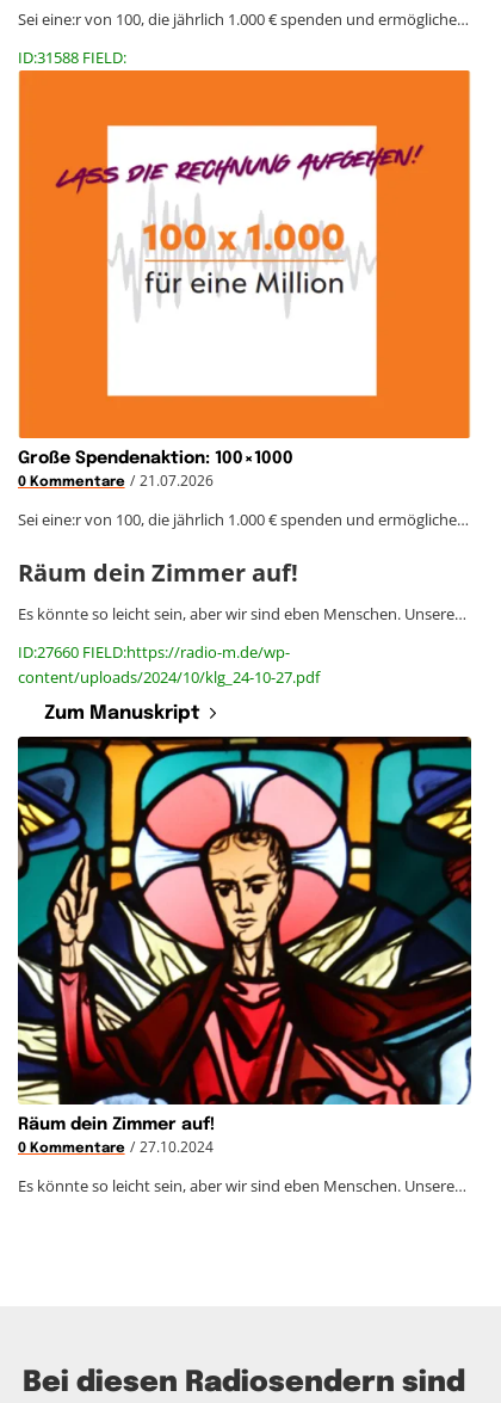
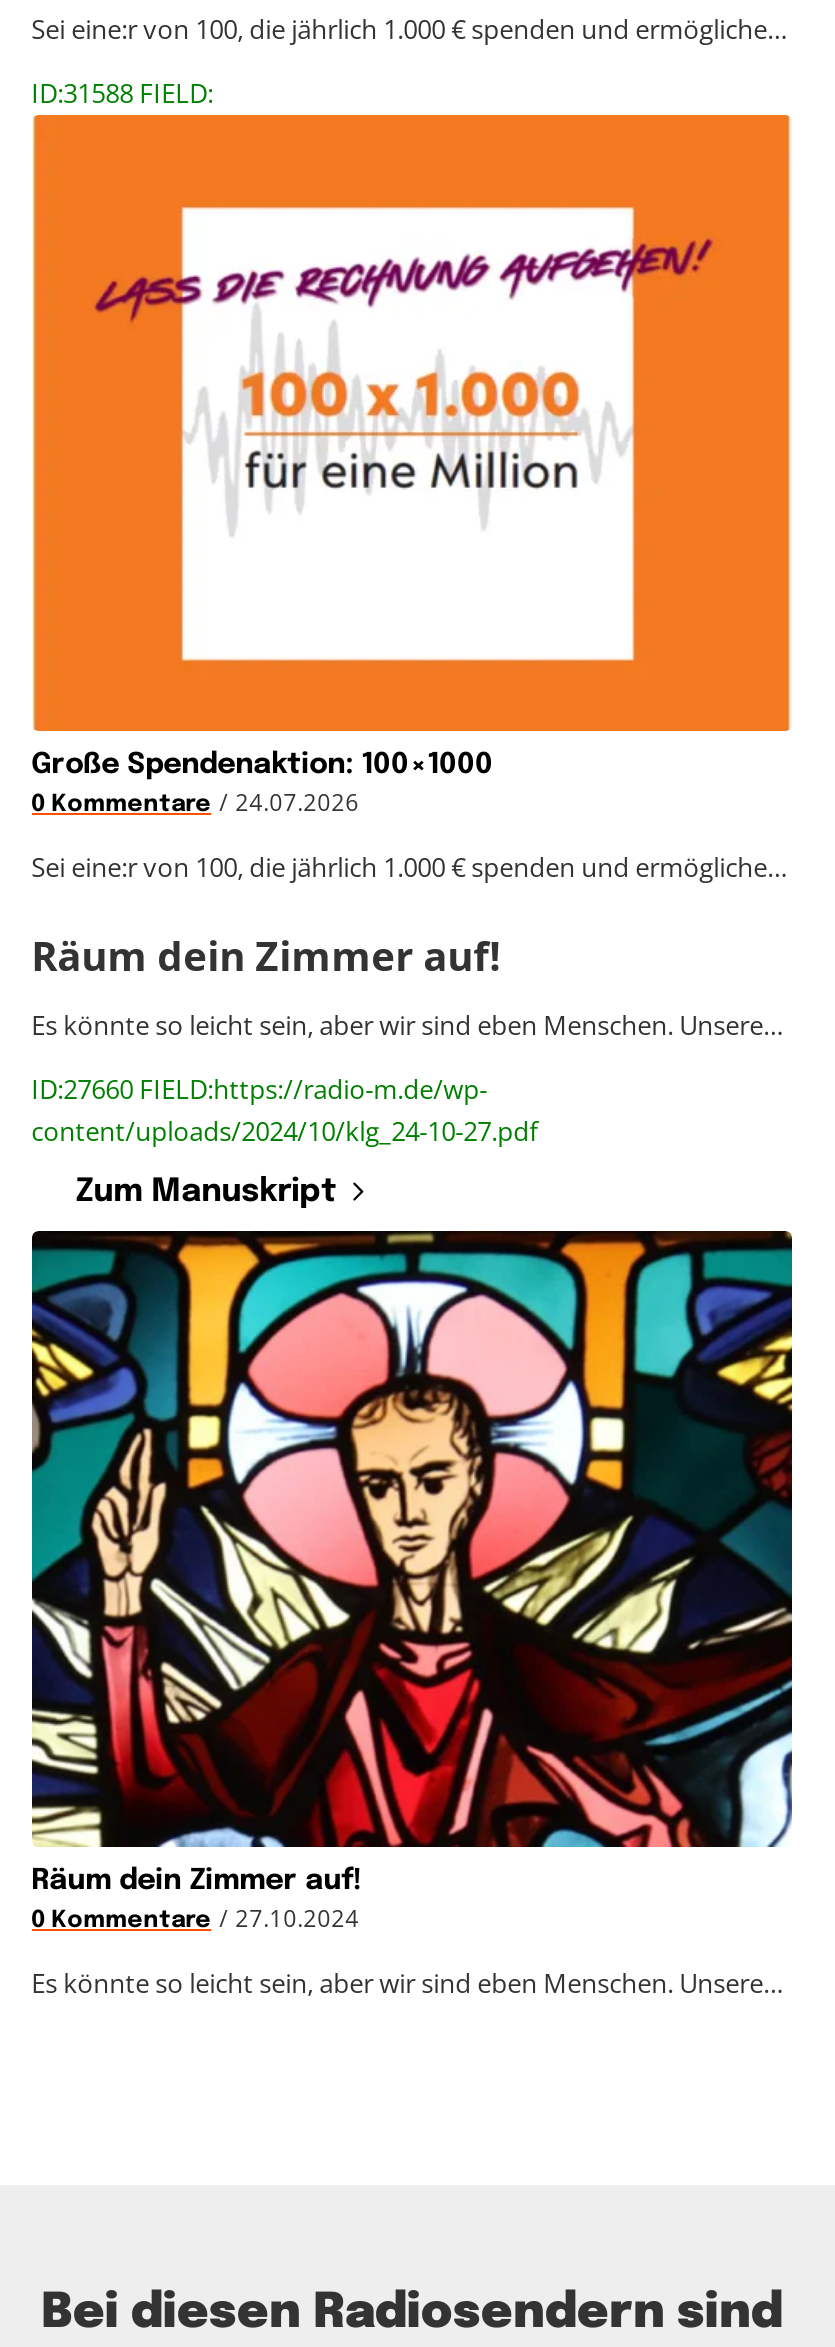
- 0 Kommentare / 21.07.2026
+ 0 Kommentare / 24.07.2026
